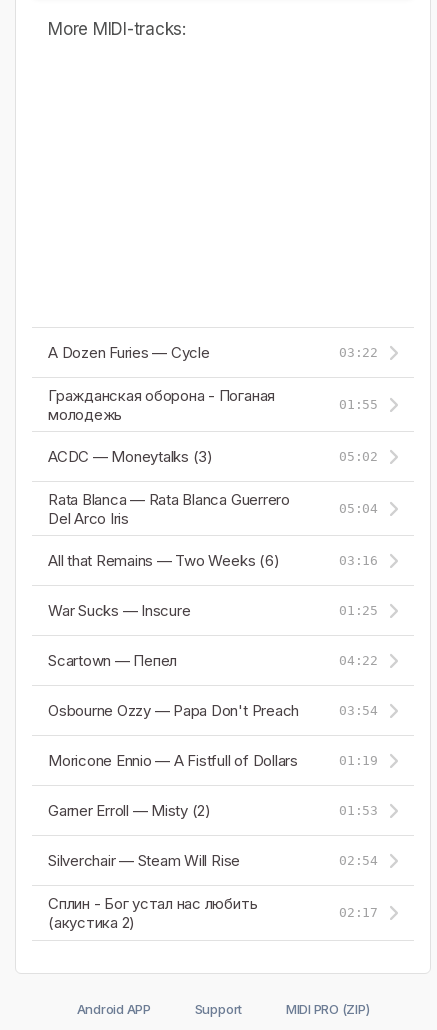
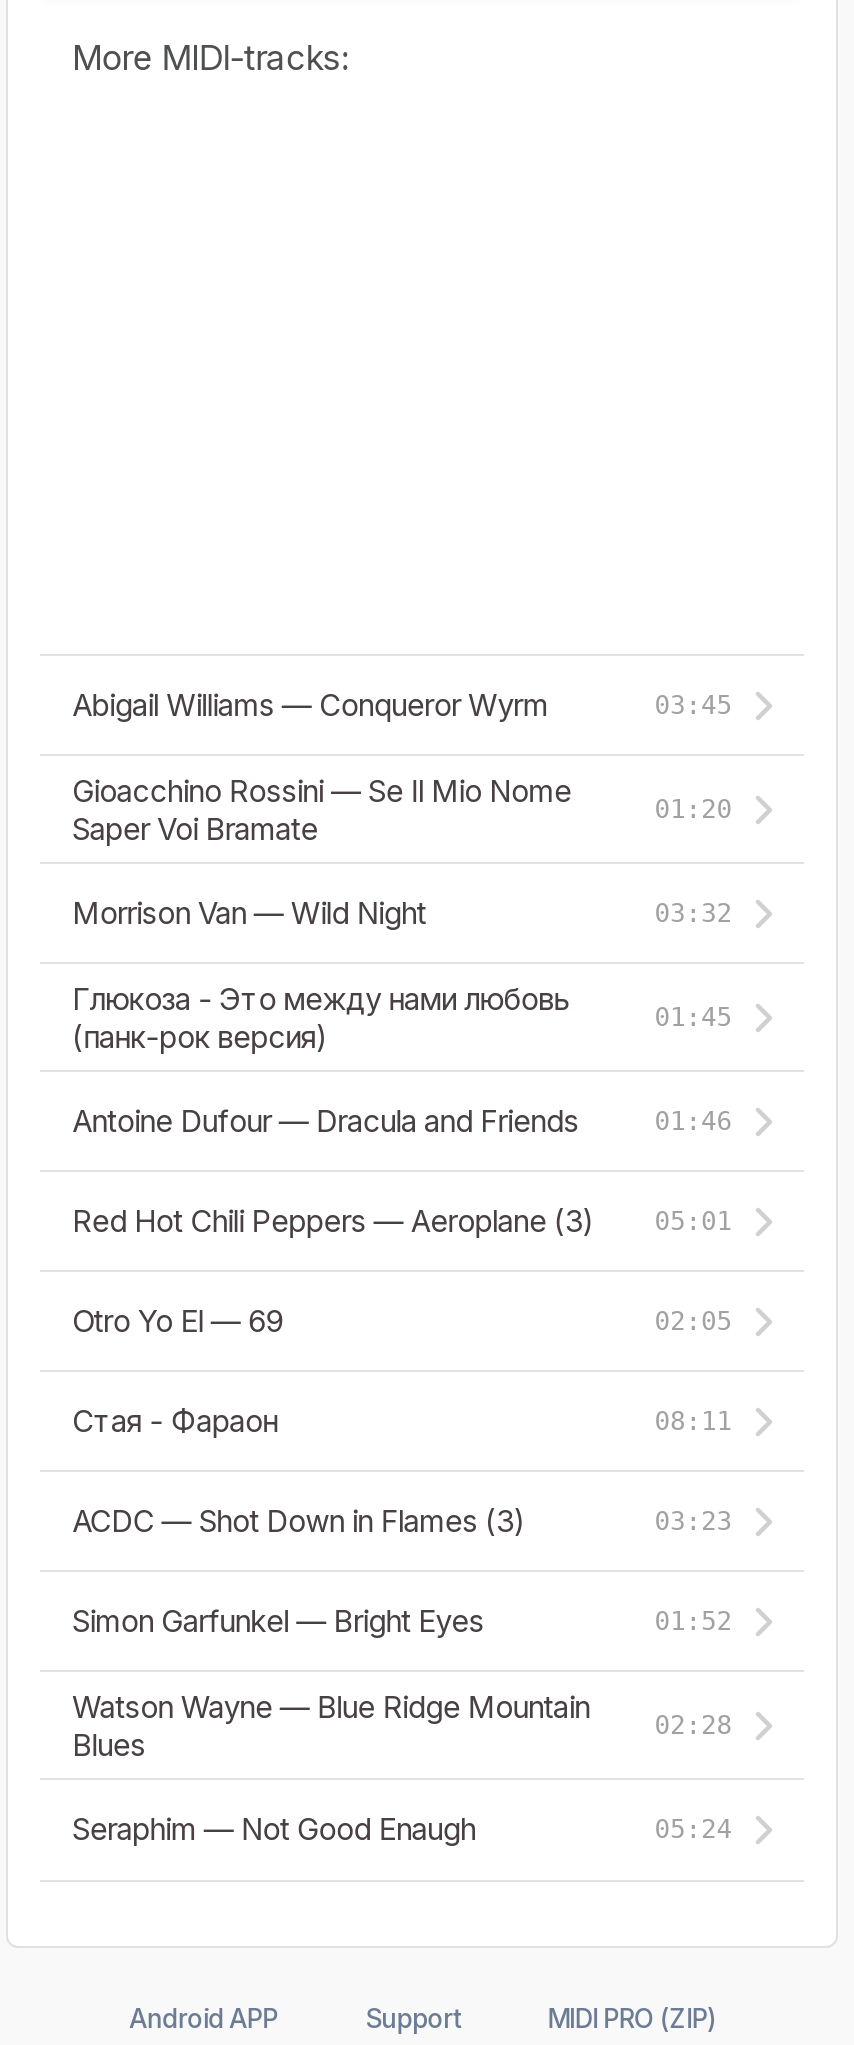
- A Dozen Furies — Cycle
- 03:22
+ Abigail Williams — Conqueror Wyrm
+ 03:45

- Гражданская оборона - Поганая
- молодежь
- 01:55
+ Gioacchino Rossini — Se Il Mio Nome
+ Saper Voi Bramate
+ 01:20

- ACDC — Moneytalks (3)
- 05:02
+ Morrison Van — Wild Night
+ 03:32

- Rata Blanca — Rata Blanca Guerrero
- Del Arco Iris
- 05:04
+ Глюкоза - Это между нами любовь
+ (панк-рок версия)
+ 01:45

- All that Remains — Two Weeks (6)
- 03:16
+ Antoine Dufour — Dracula and Friends
+ 01:46

- War Sucks — Inscure
- 01:25
+ Red Hot Chili Peppers — Aeroplane (3)
+ 05:01

- Scartown — Пепел
- 04:22
+ Otro Yo El — 69
+ 02:05

- Osbourne Ozzy — Papa Don't Preach
- 03:54
+ Стая - Фараон
+ 08:11

- Moricone Ennio — A Fistfull of Dollars
- 01:19
+ ACDC — Shot Down in Flames (3)
+ 03:23

- Garner Erroll — Misty (2)
- 01:53
+ Simon Garfunkel — Bright Eyes
+ 01:52

- Silverchair — Steam Will Rise
- 02:54
+ Watson Wayne — Blue Ridge Mountain
+ Blues
+ 02:28

- Сплин - Бог устал нас любить
- (акустика 2)
- 02:17
+ Seraphim — Not Good Enaugh
+ 05:24
